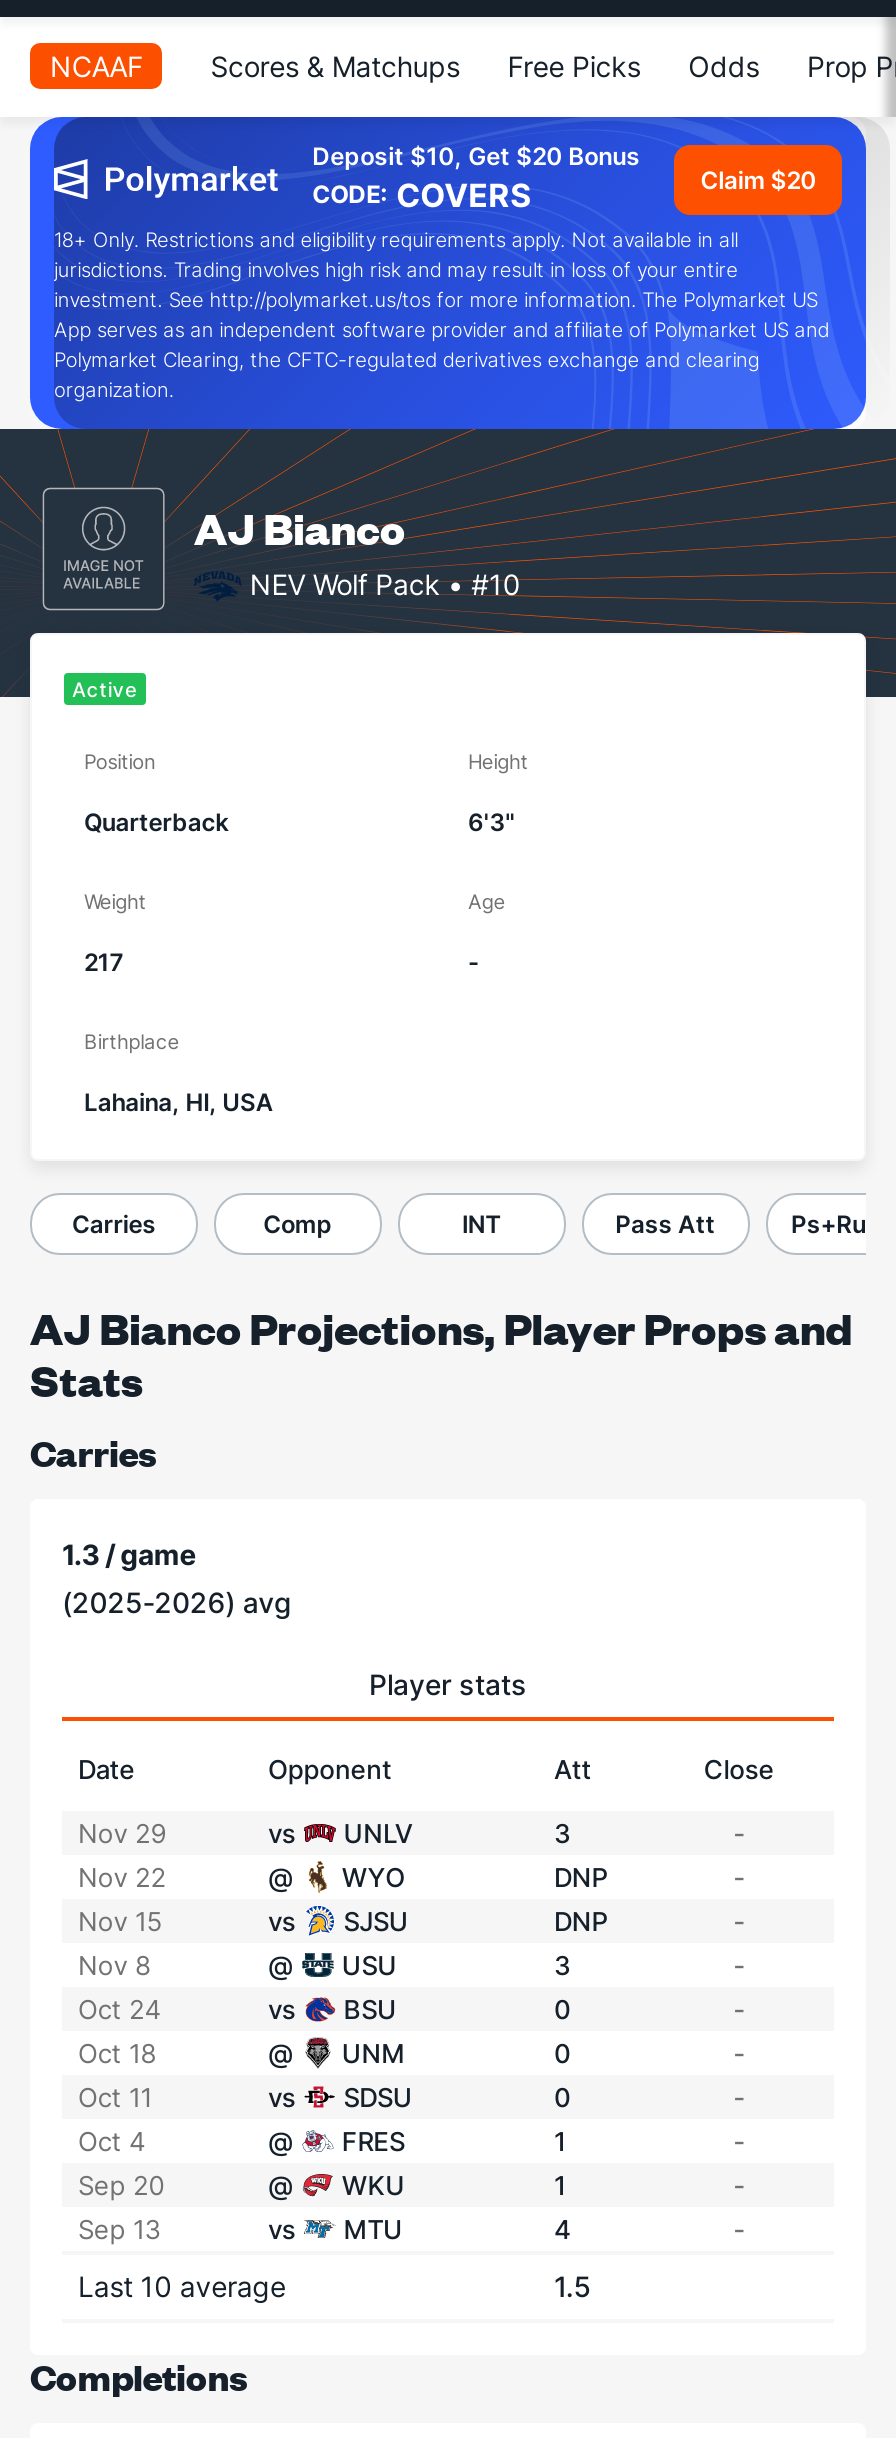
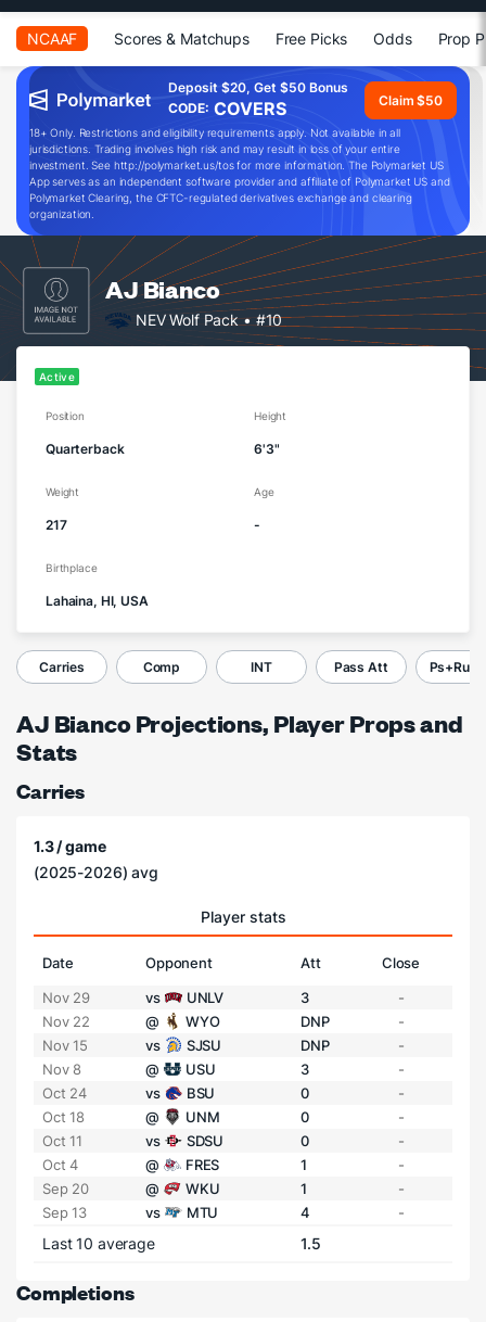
- Deposit $10, Get $20 Bonus
+ Deposit $20, Get $50 Bonus

- Claim $20
+ Claim $50
